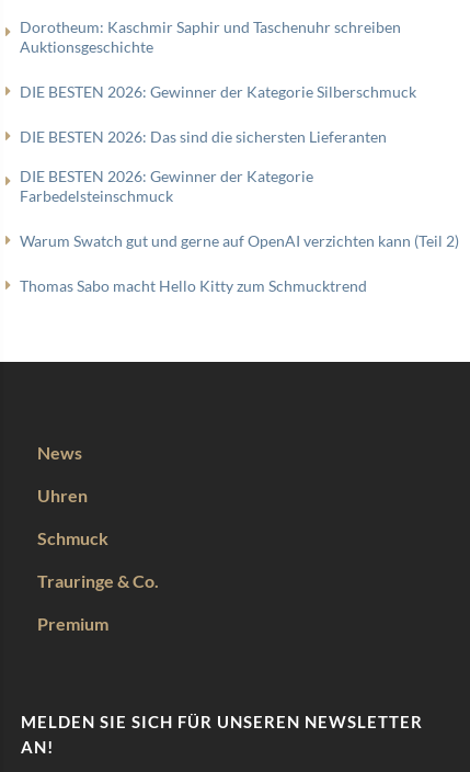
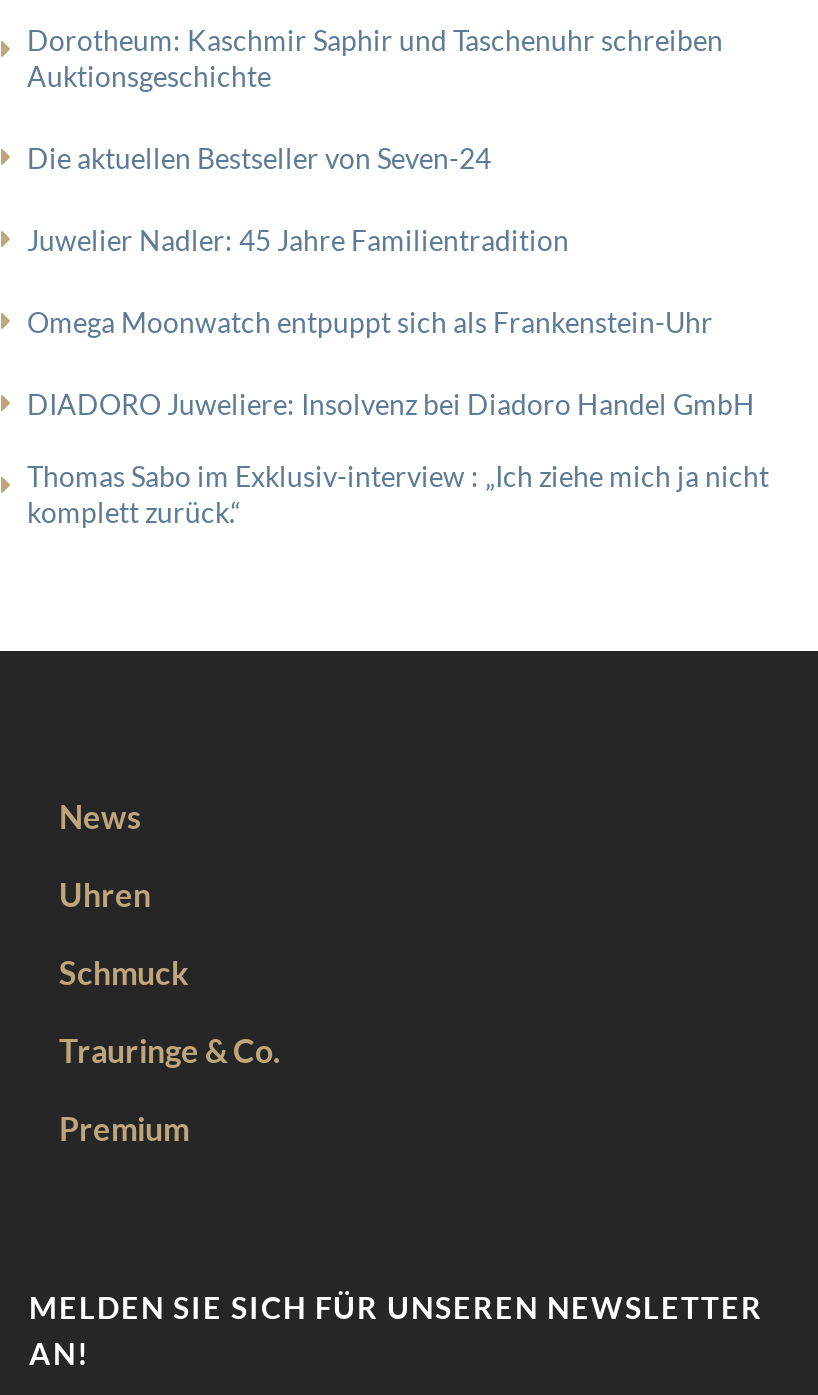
- DIE BESTEN 2026: Gewinner der Kategorie Silberschmuck
+ Die aktuellen Bestseller von Seven-24

- DIE BESTEN 2026: Das sind die sichersten Lieferanten
+ Juwelier Nadler: 45 Jahre Familientradition

- DIE BESTEN 2026: Gewinner der Kategorie
- Farbedelsteinschmuck
+ Omega Moonwatch entpuppt sich als Frankenstein-Uhr

- Warum Swatch gut und gerne auf OpenAI verzichten kann (Teil 2)
+ DIADORO Juweliere: Insolvenz bei Diadoro Handel GmbH

- Thomas Sabo macht Hello Kitty zum Schmucktrend
+ Thomas Sabo im Exklusiv-interview : „Ich ziehe mich ja nicht
+ komplett zurück.“
